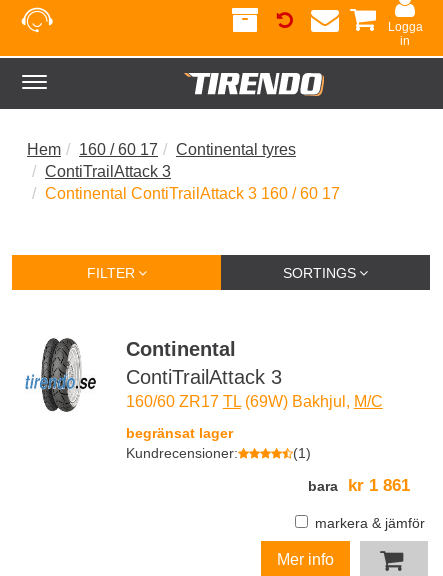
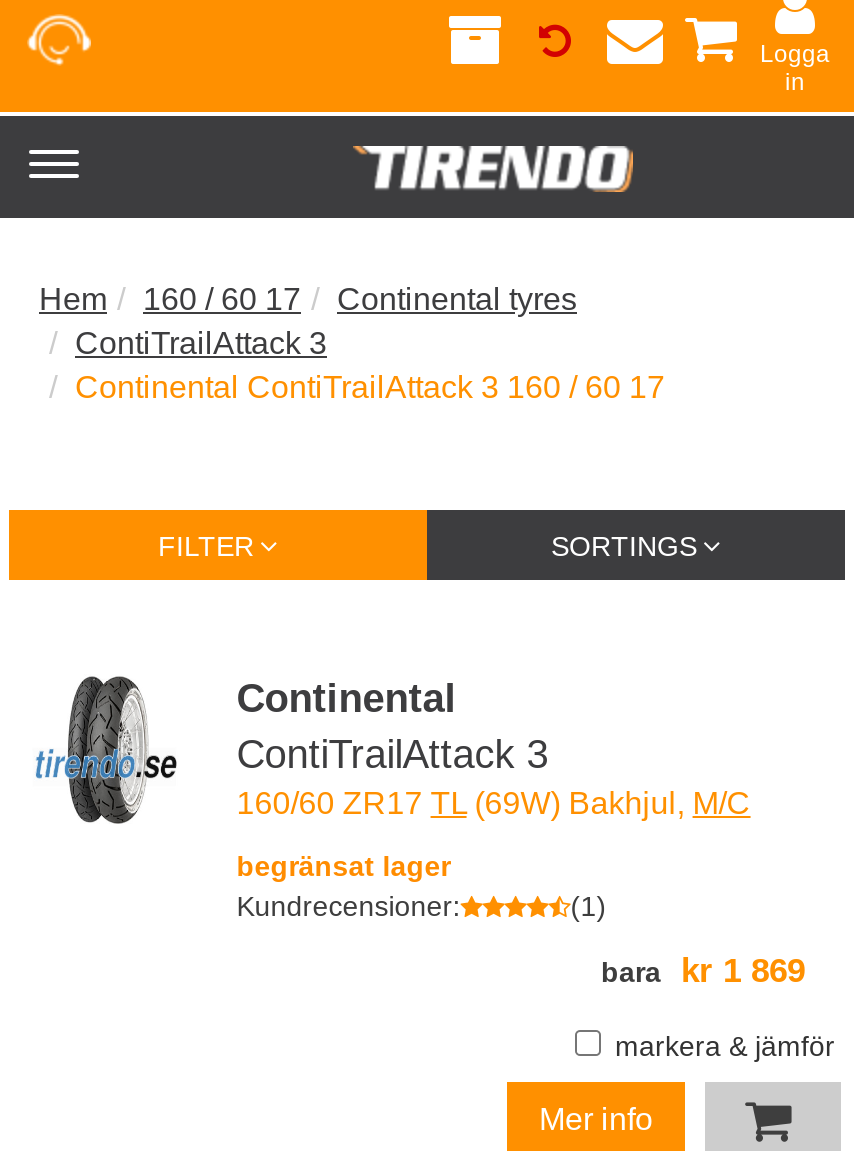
- bara kr 1 861
+ bara kr 1 869
